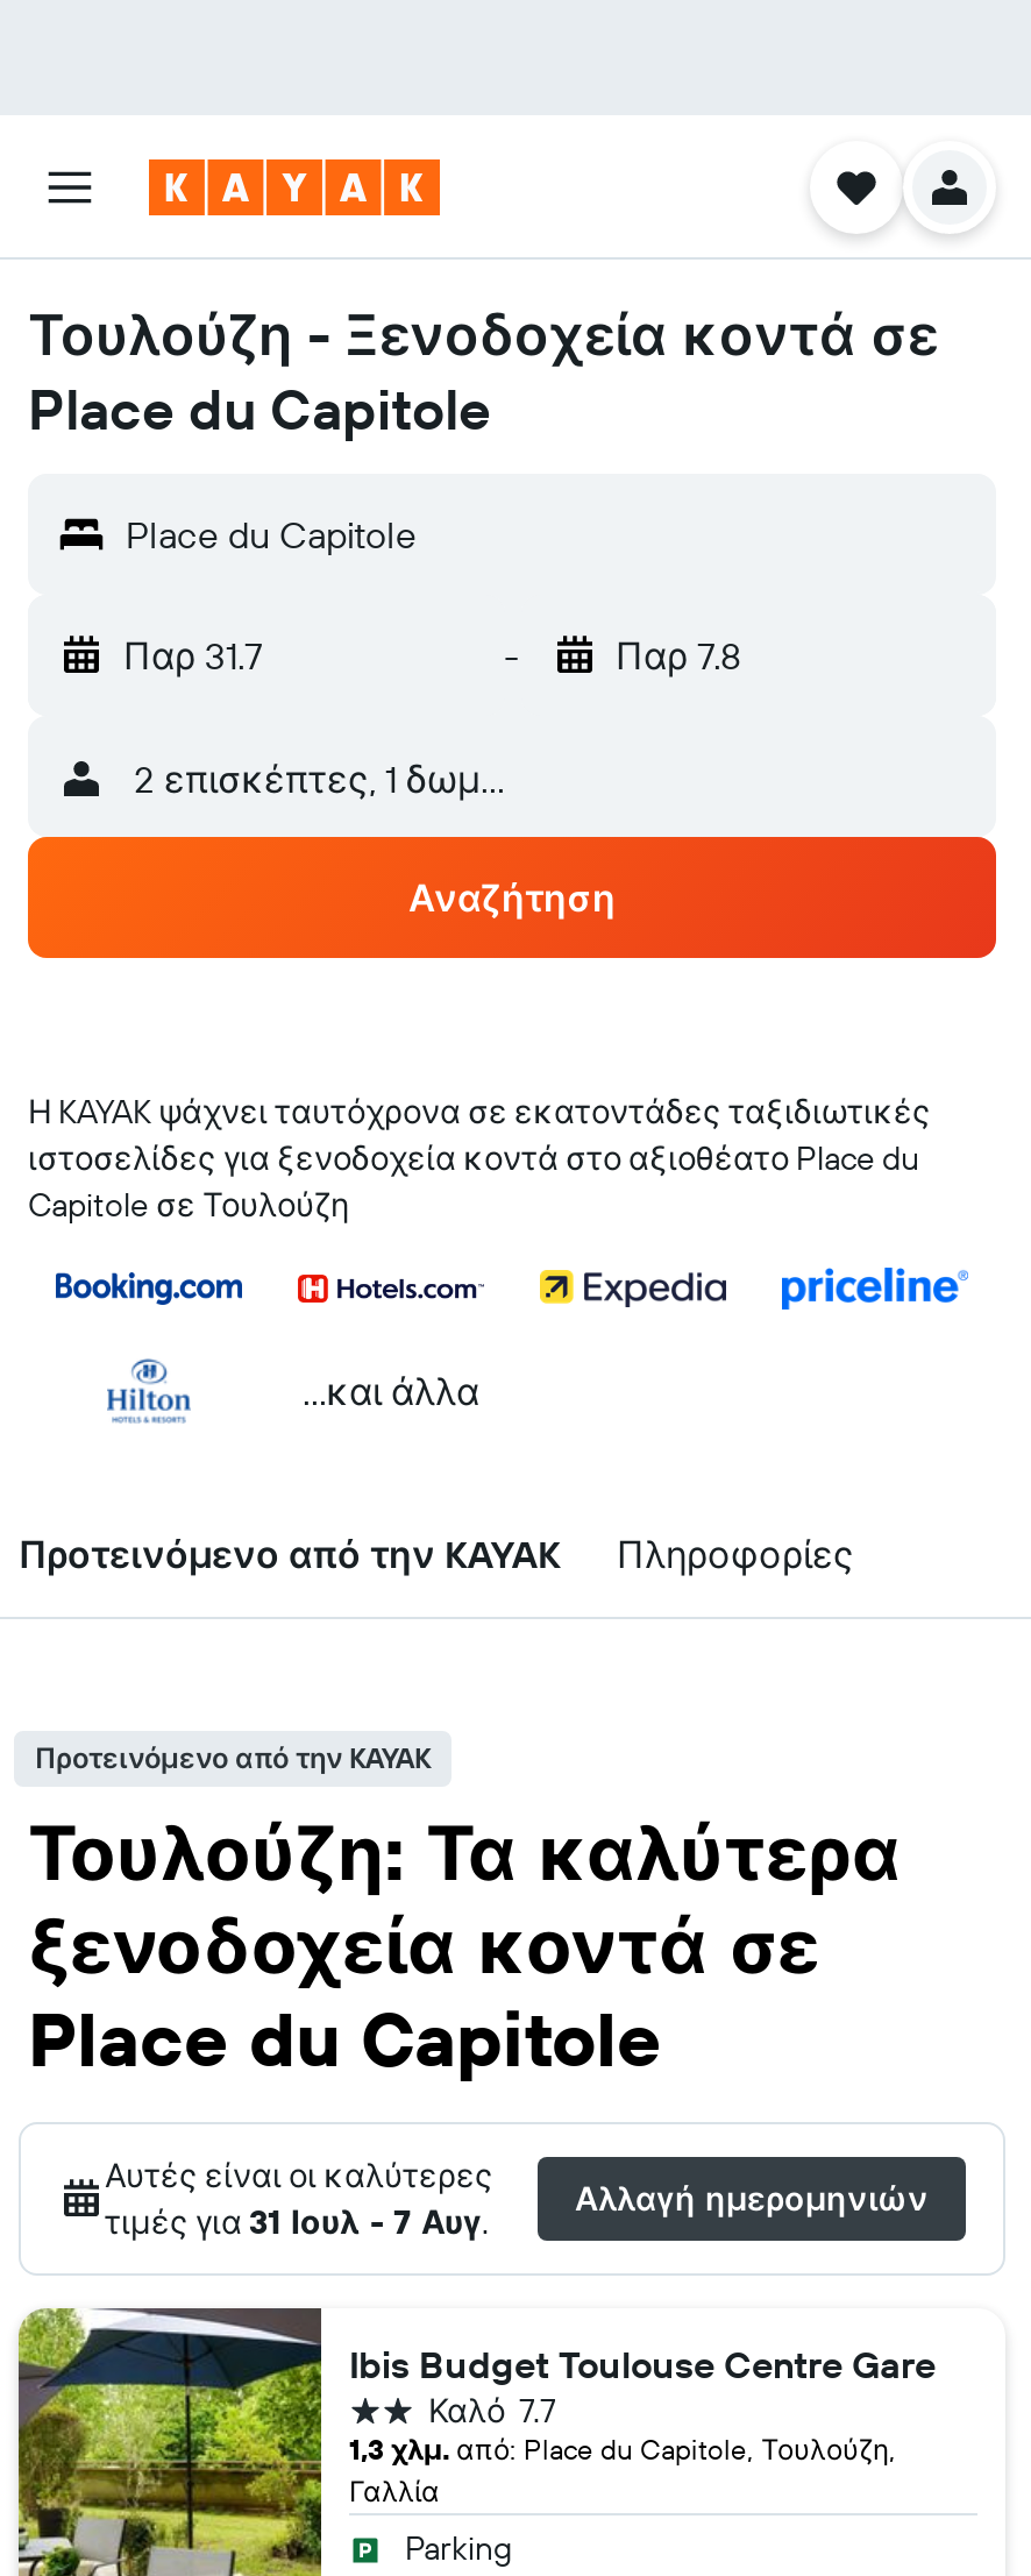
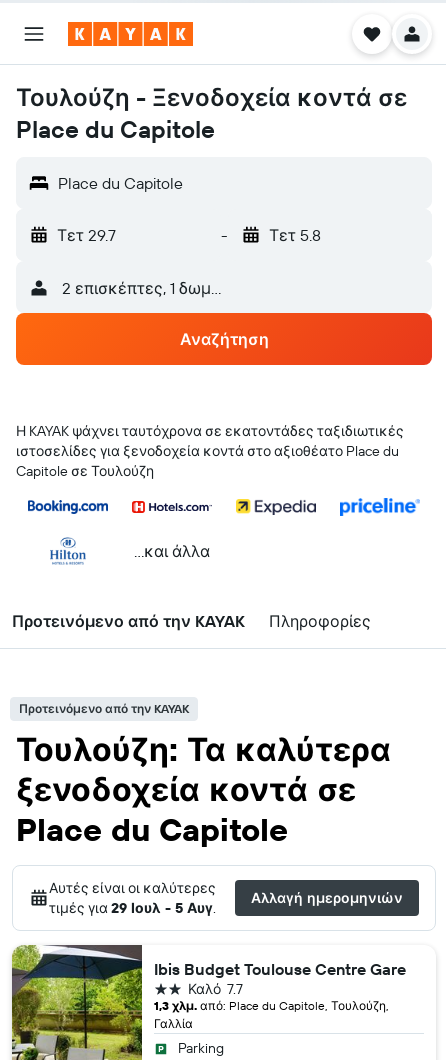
- Παρ 31.7
+ Τετ 29.7

- Παρ 7.8
+ Τετ 5.8

- τιμές για 31 Ιουλ - 7 Αυγ.
+ τιμές για 29 Ιουλ - 5 Αυγ.
